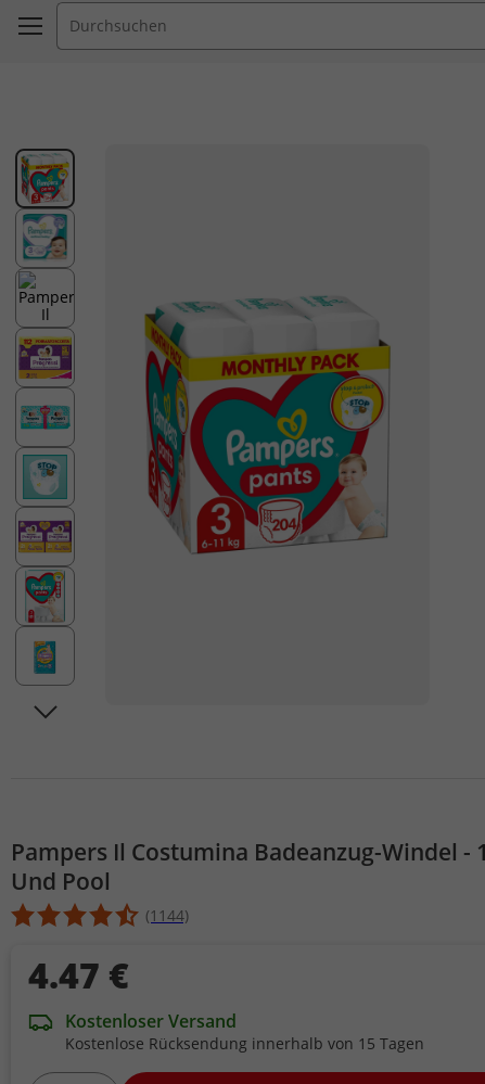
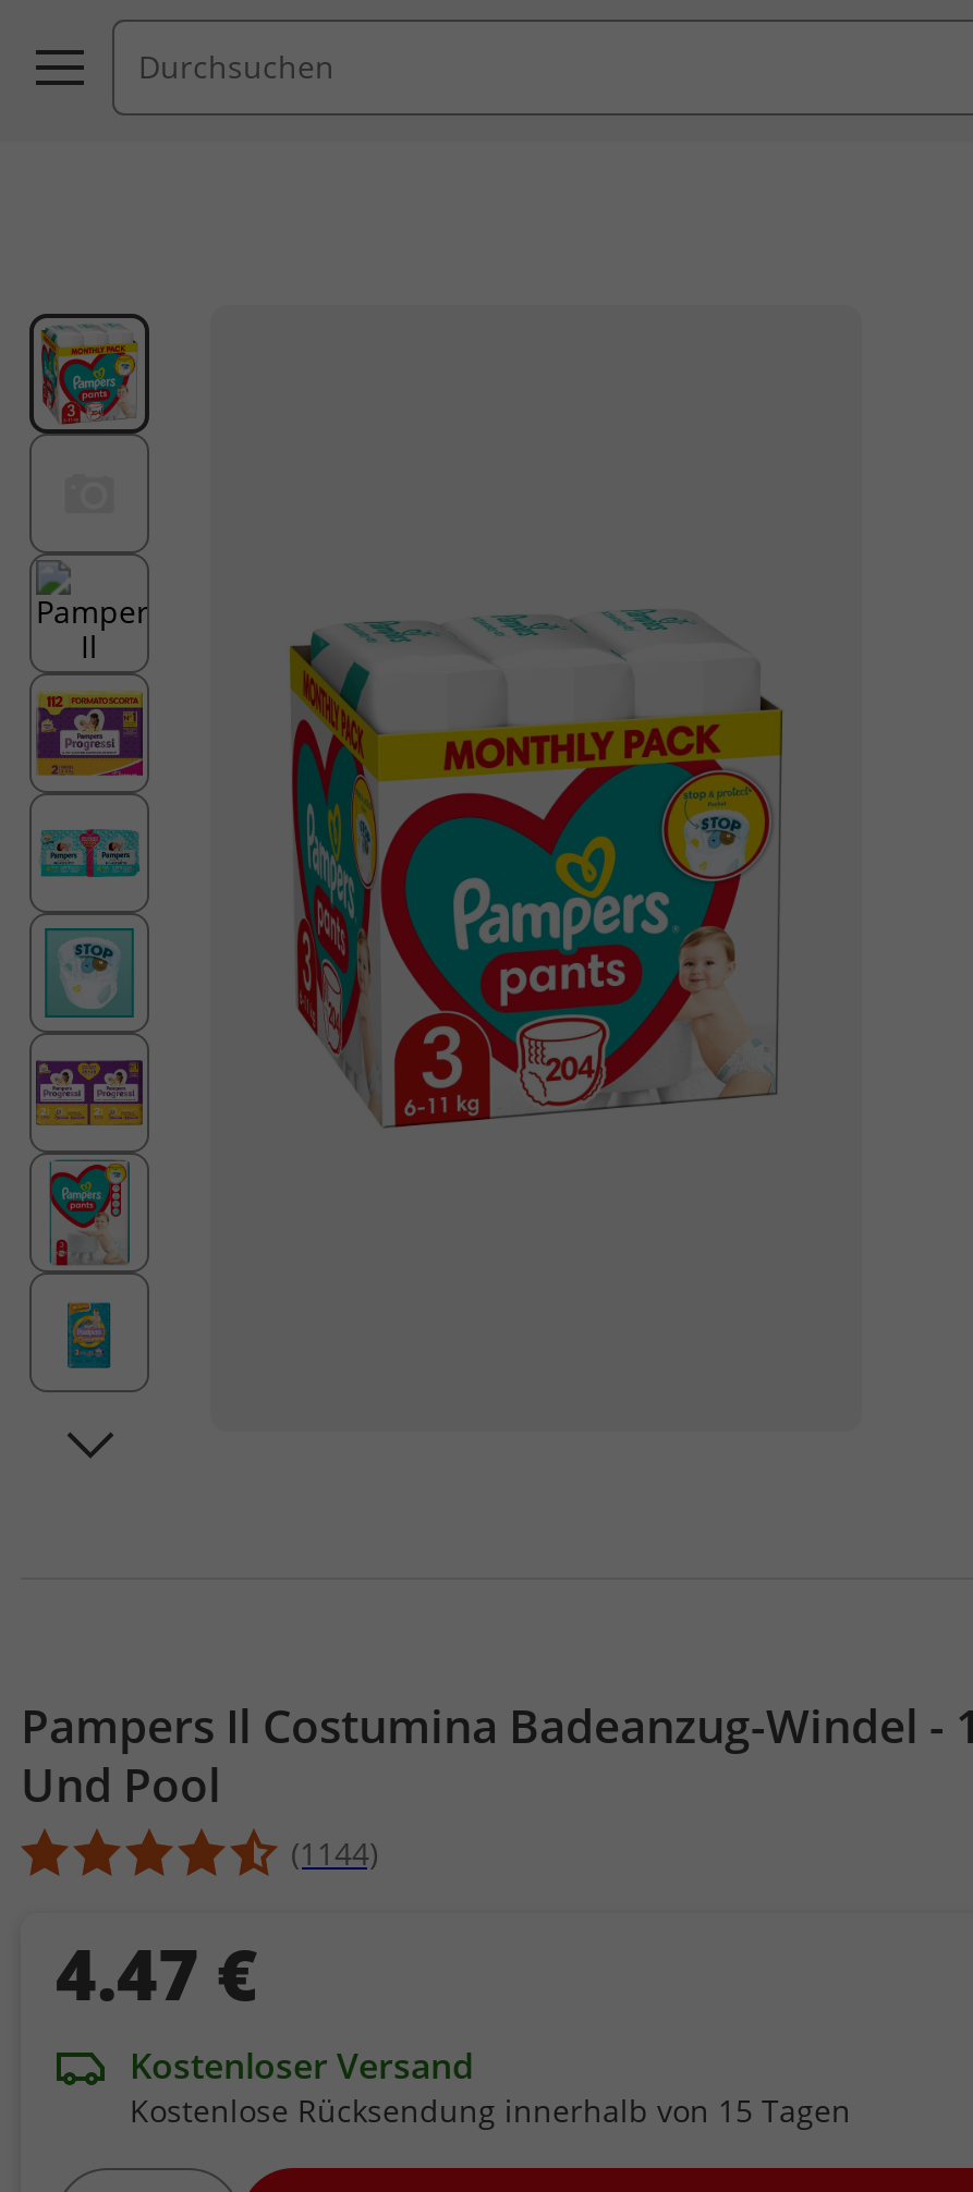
- [image]
